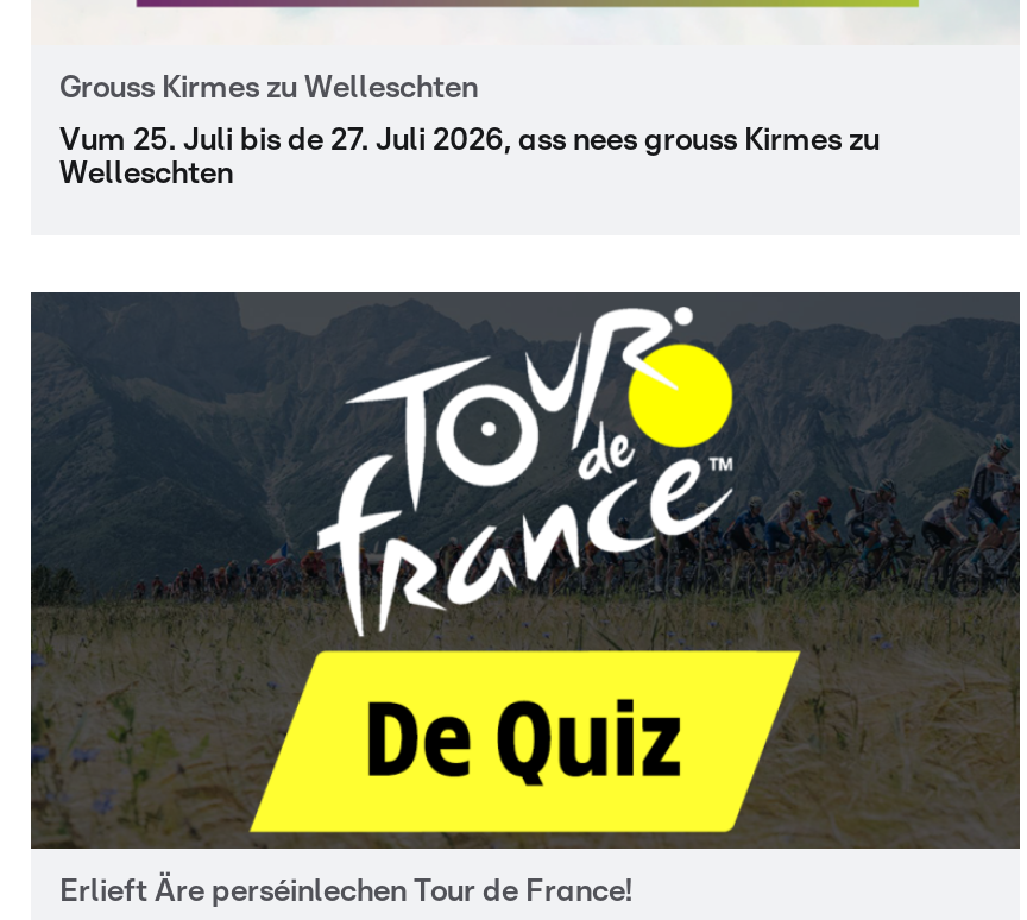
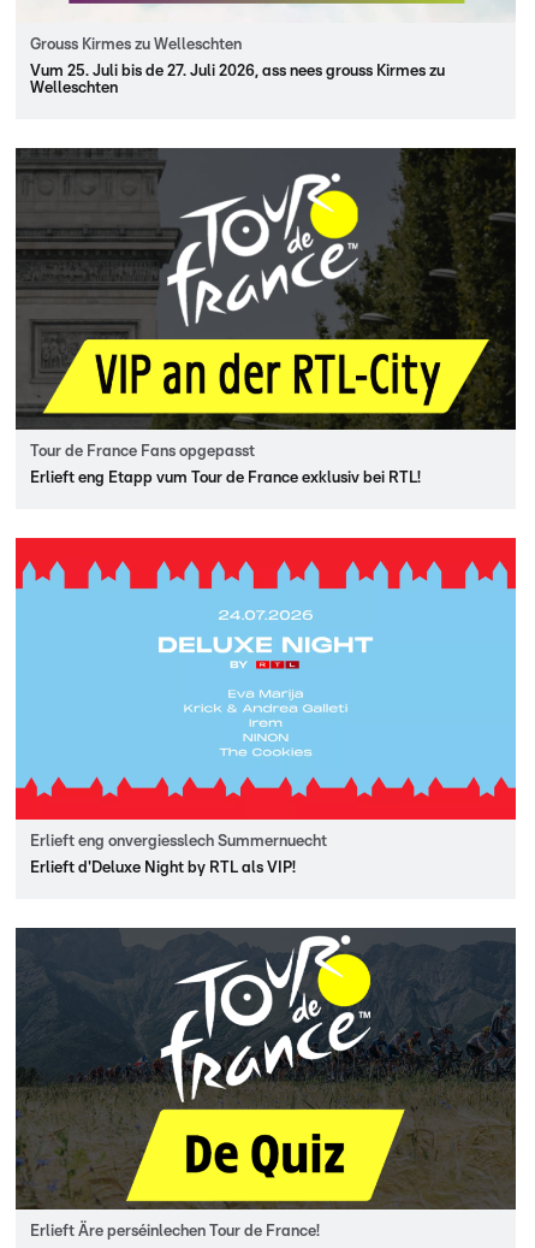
+ [image]
+ Erlieft eng onvergiesslech Summernuecht
+ Erlieft d'Deluxe Night by RTL als VIP!

+ [image]
+ Tour de France Fans opgepasst
+ Erlieft eng Etapp vum Tour de France exklusiv bei RTL!
